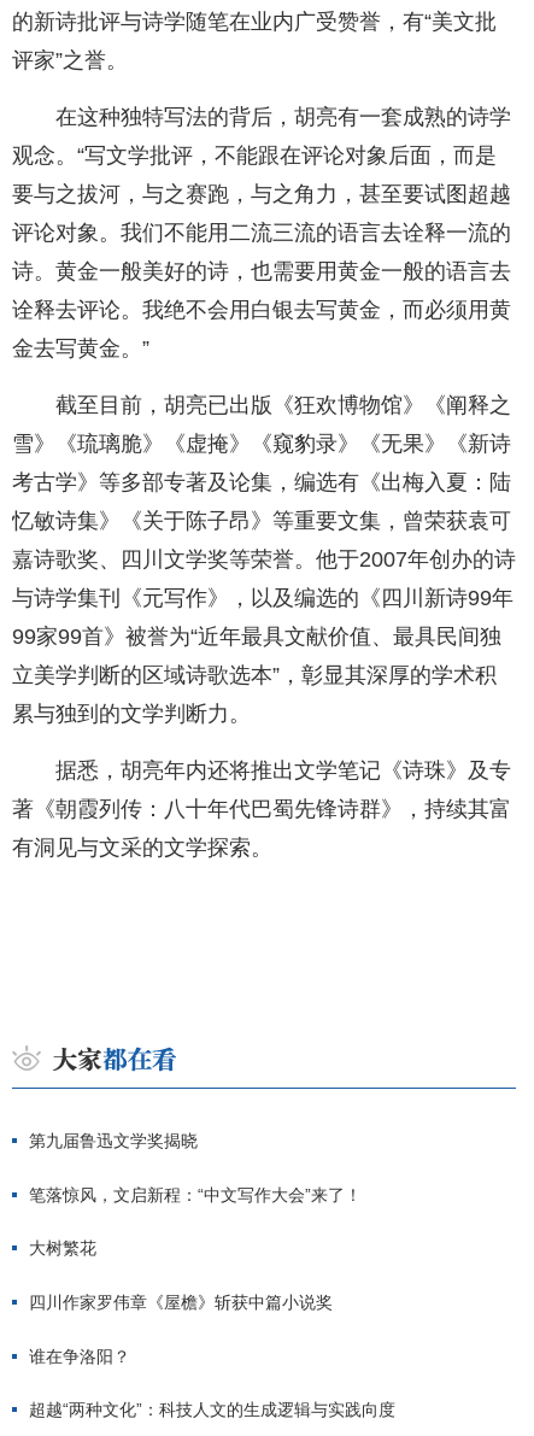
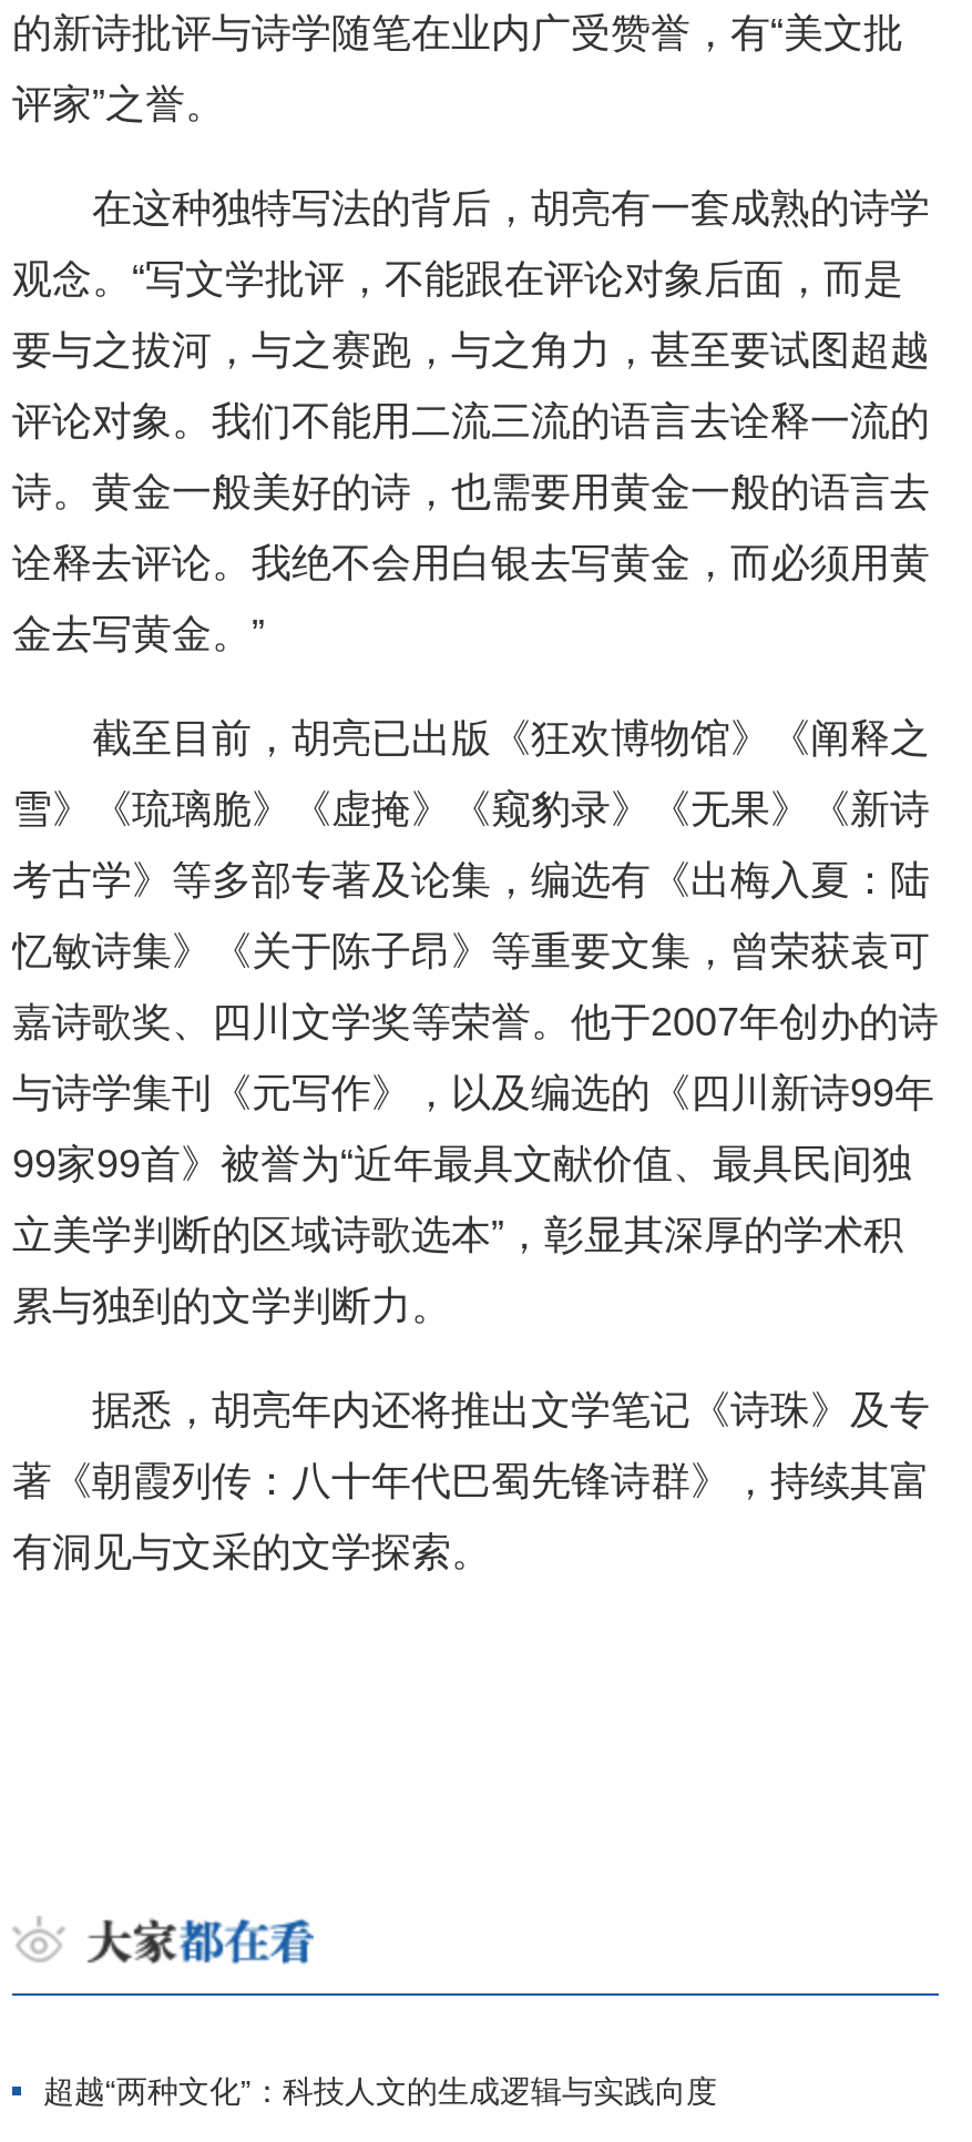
- 第九届鲁迅文学奖揭晓
- 笔落惊风，文启新程：“中文写作大会”来了！
- 大树繁花
- 四川作家罗伟章《屋檐》斩获中篇小说奖
- 谁在争洛阳？
